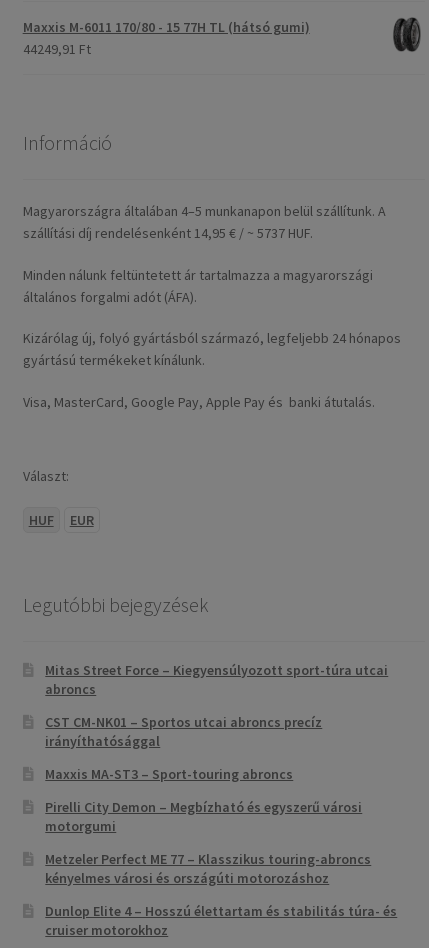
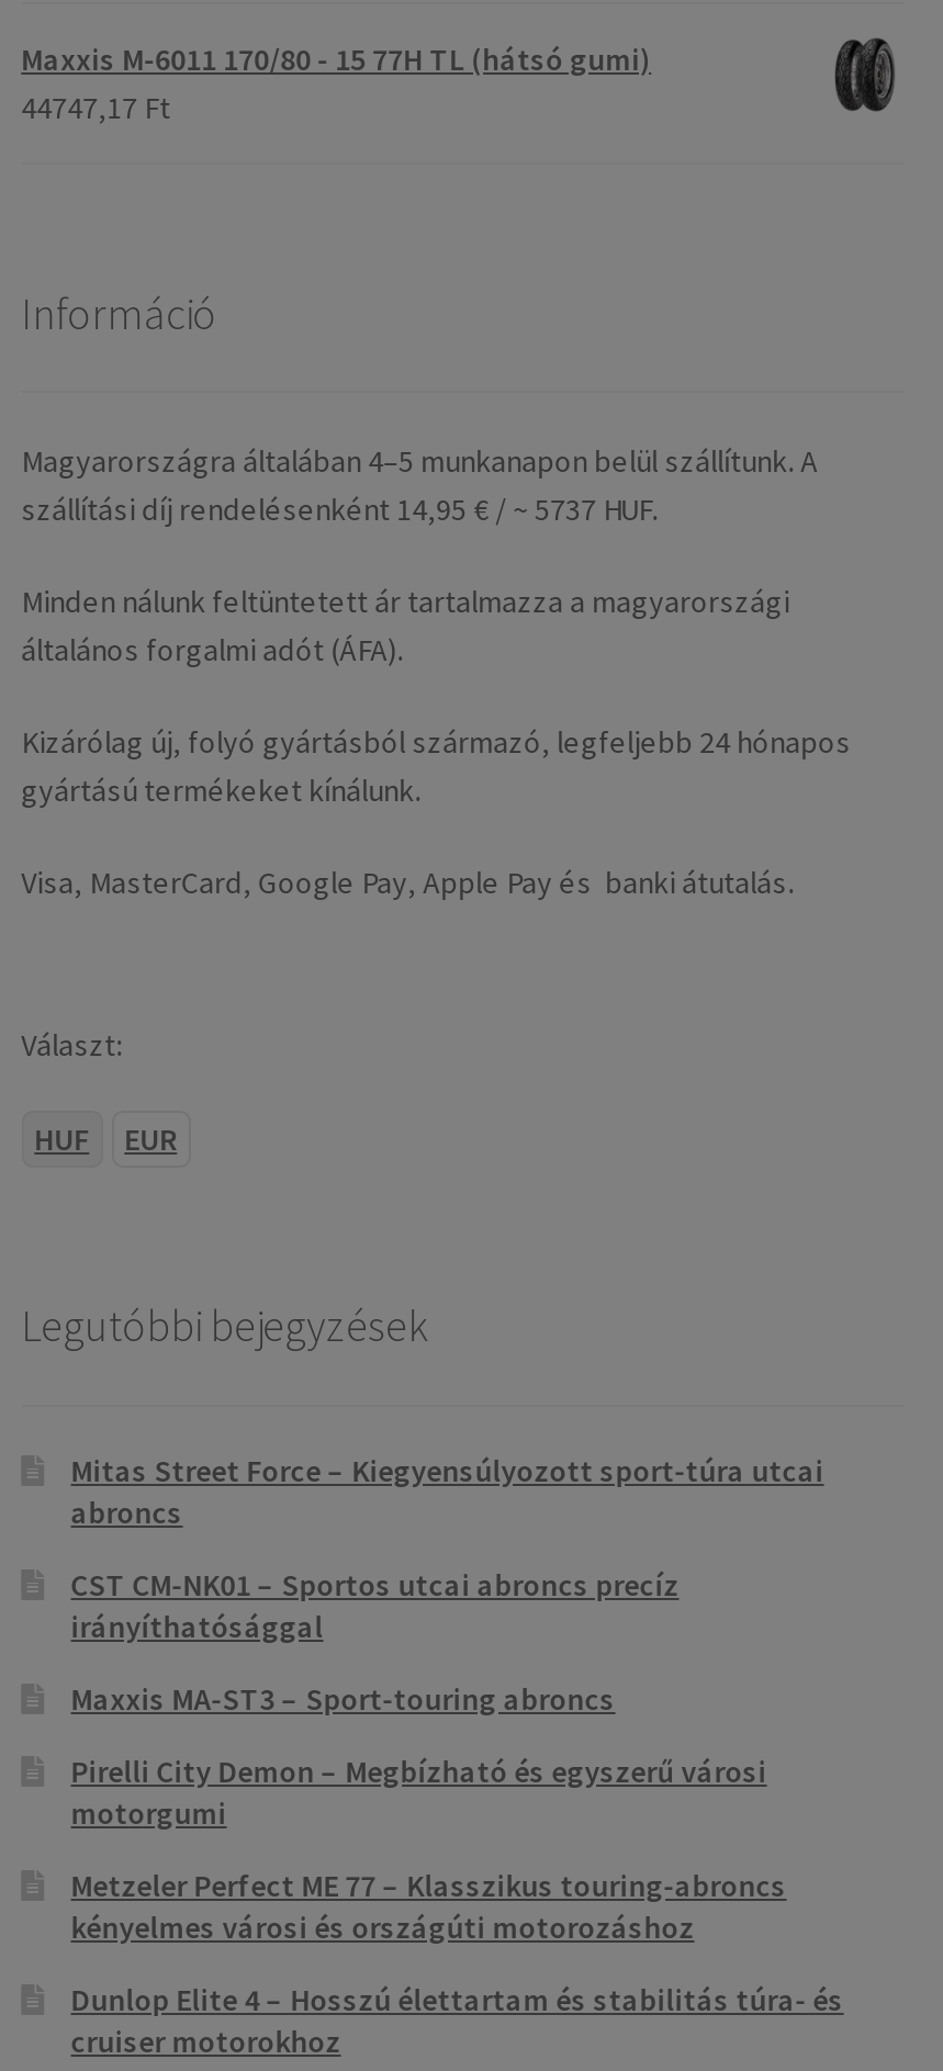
- 44249,91 Ft
+ 44747,17 Ft
